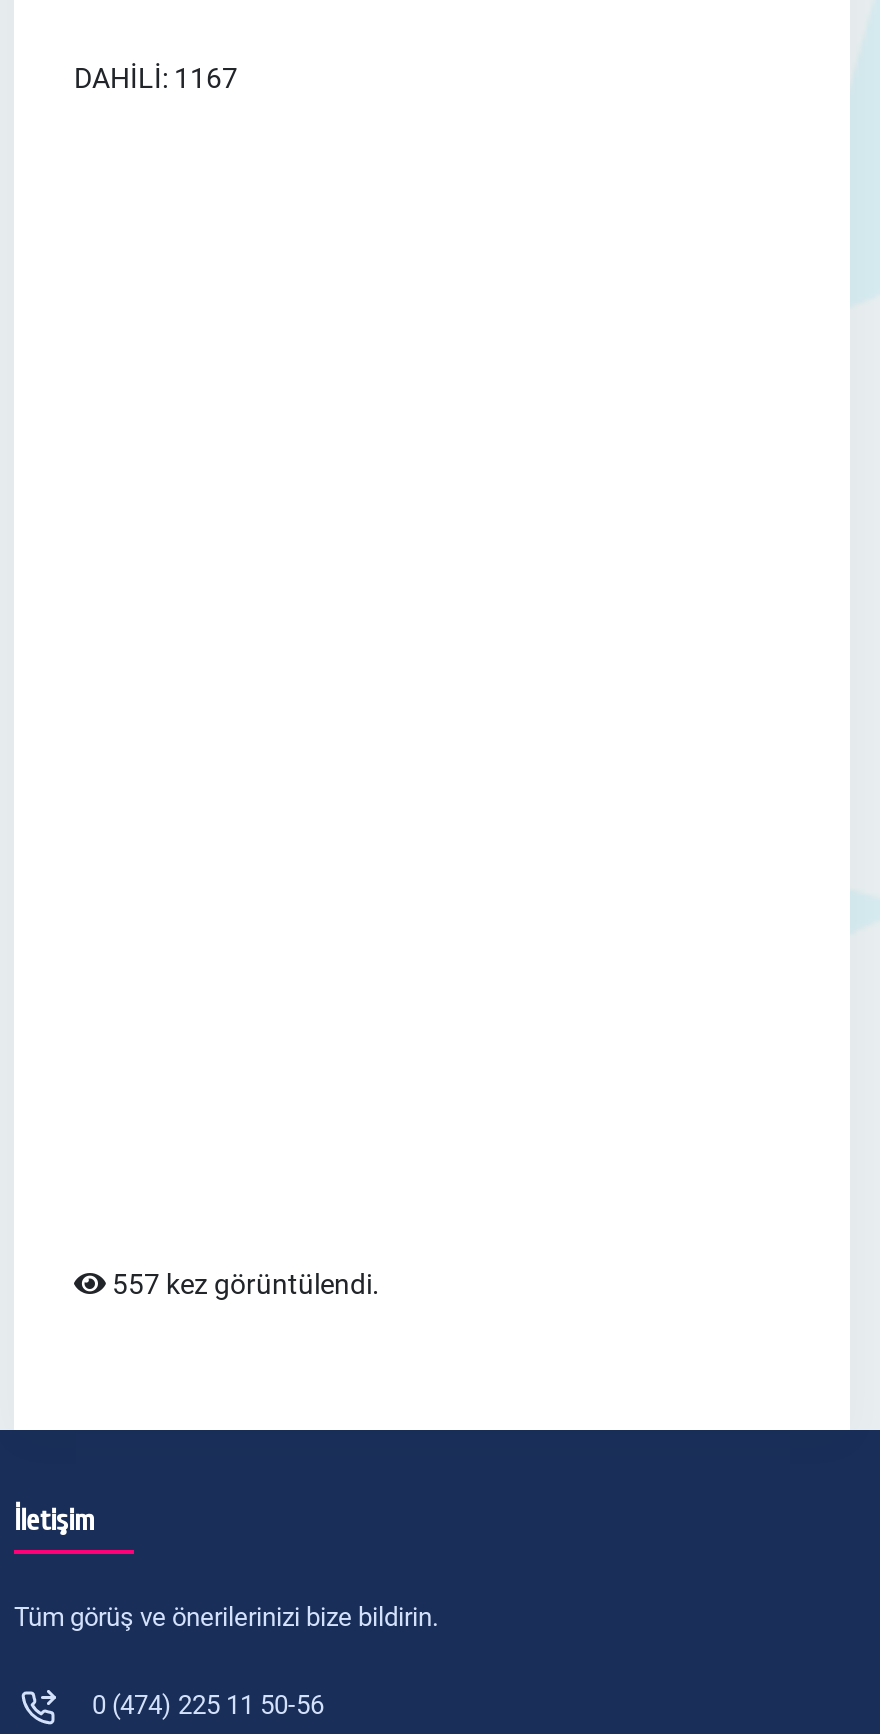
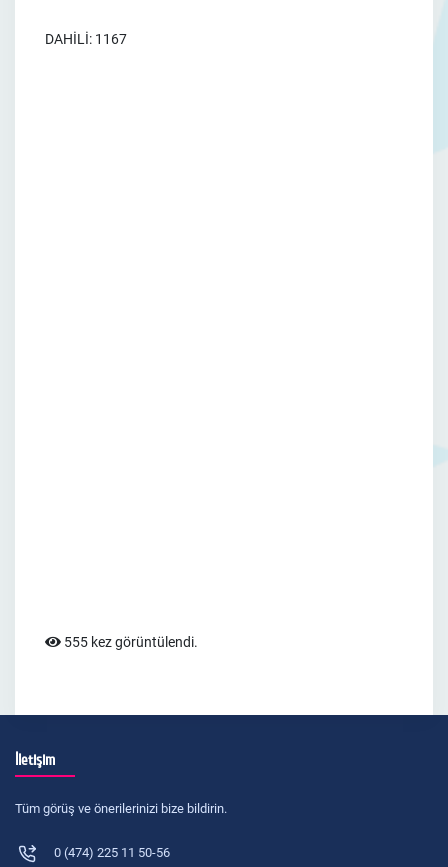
- 557 kez görüntülendi.
+ 555 kez görüntülendi.
